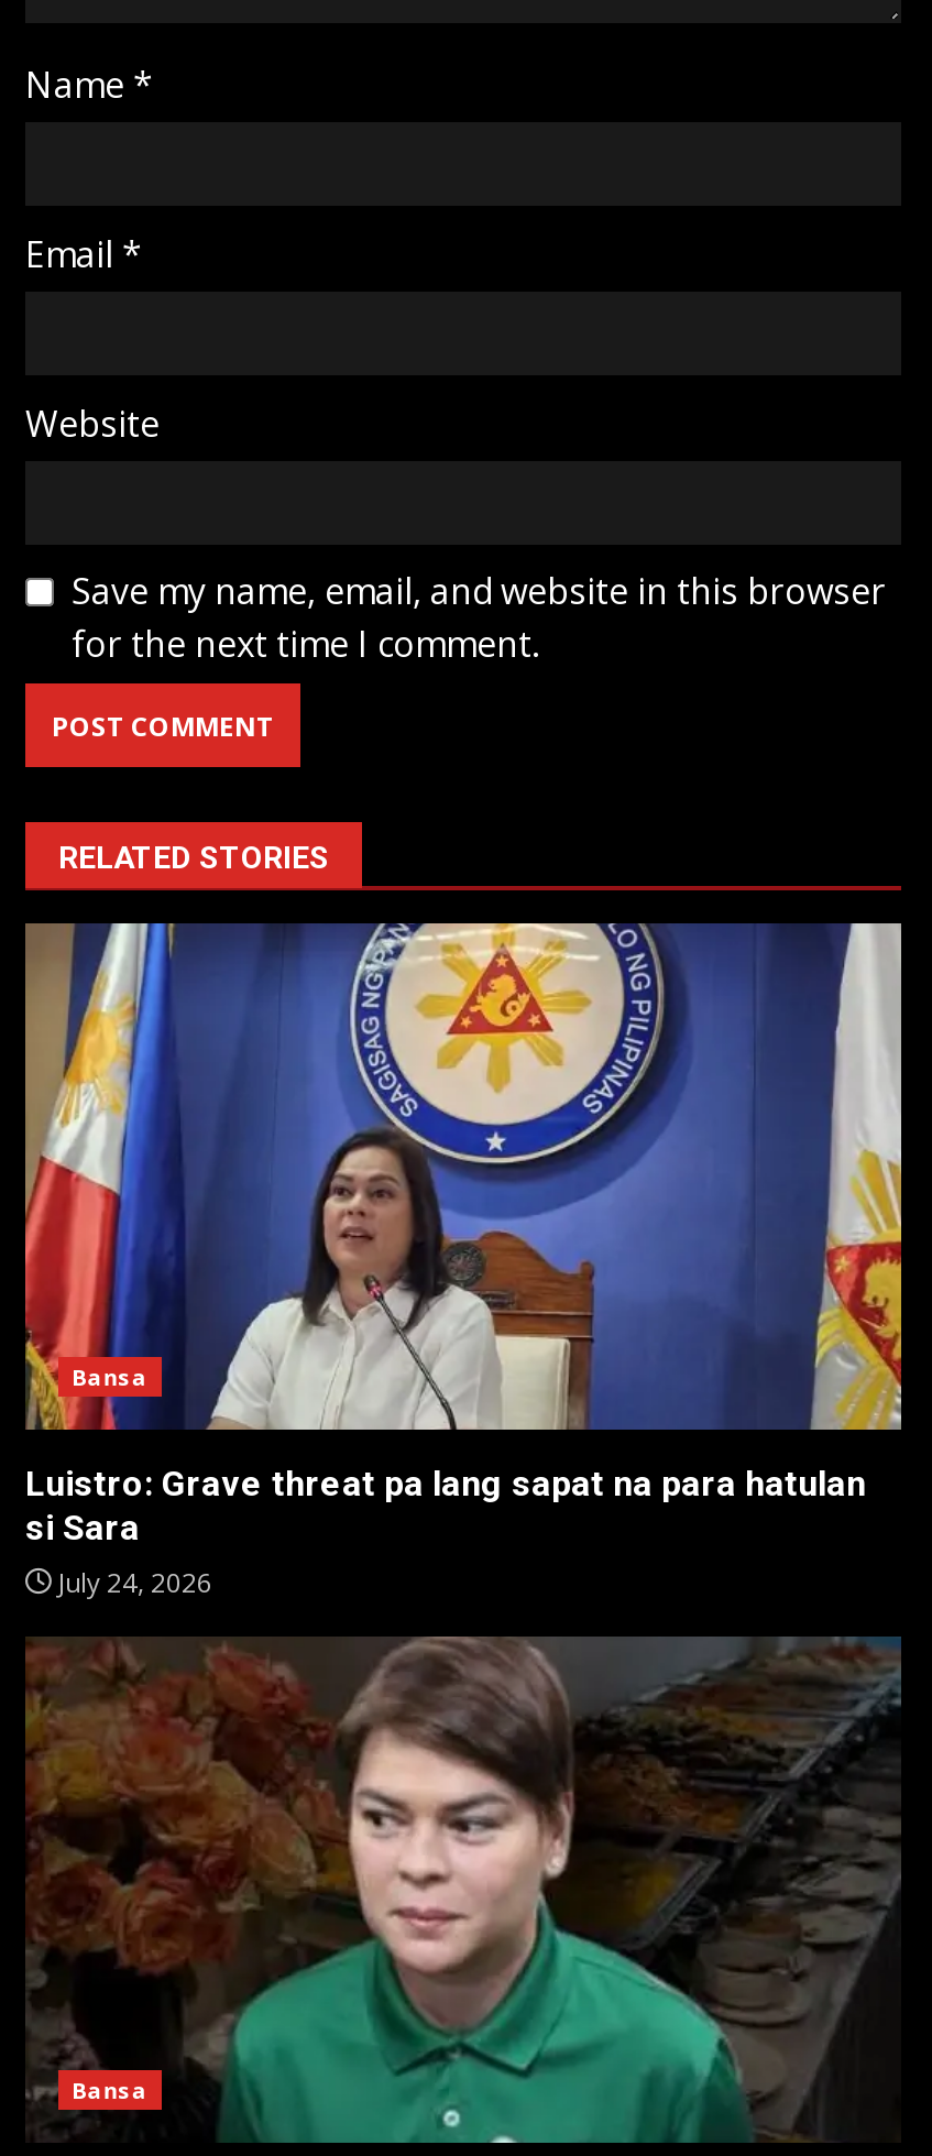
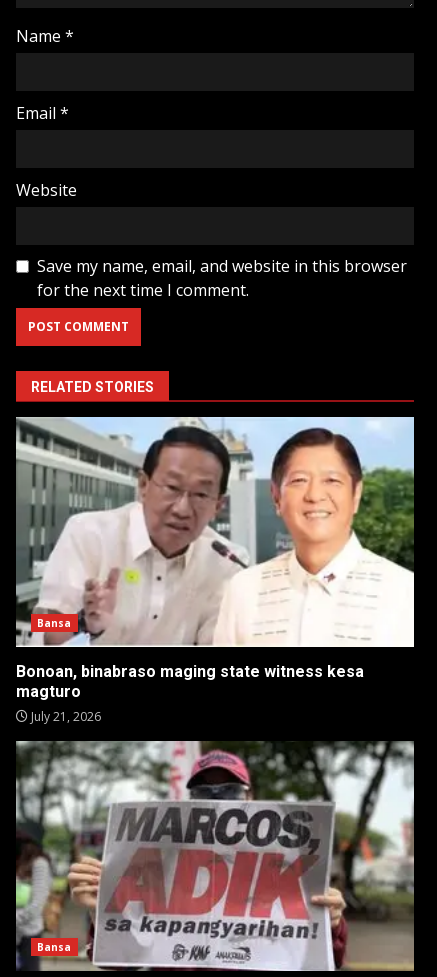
- [image]
- Luistro: Grave threat pa lang sapat na para hatulan
- si Sara
- July 24, 2026
+ [image]
+ Bonoan, binabraso maging state witness kesa
+ magturo
+ July 21, 2026

- [image]
+ [image]
